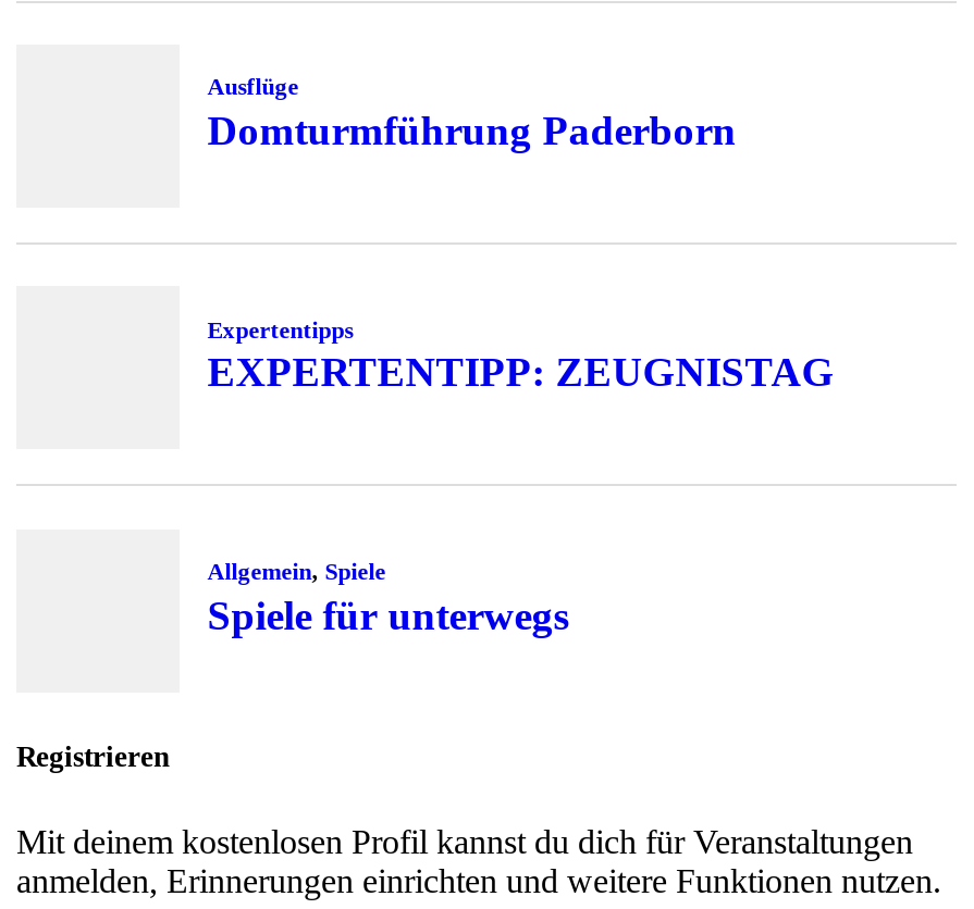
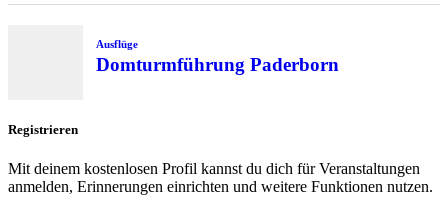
- Expertentipps
- EXPERTENTIPP: ZEUGNISTAG

- Allgemein, Spiele
- Spiele für unterwegs
